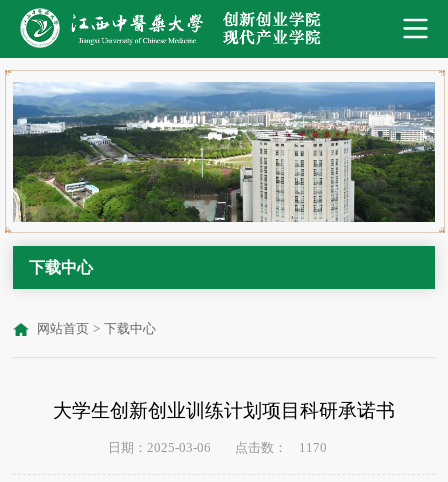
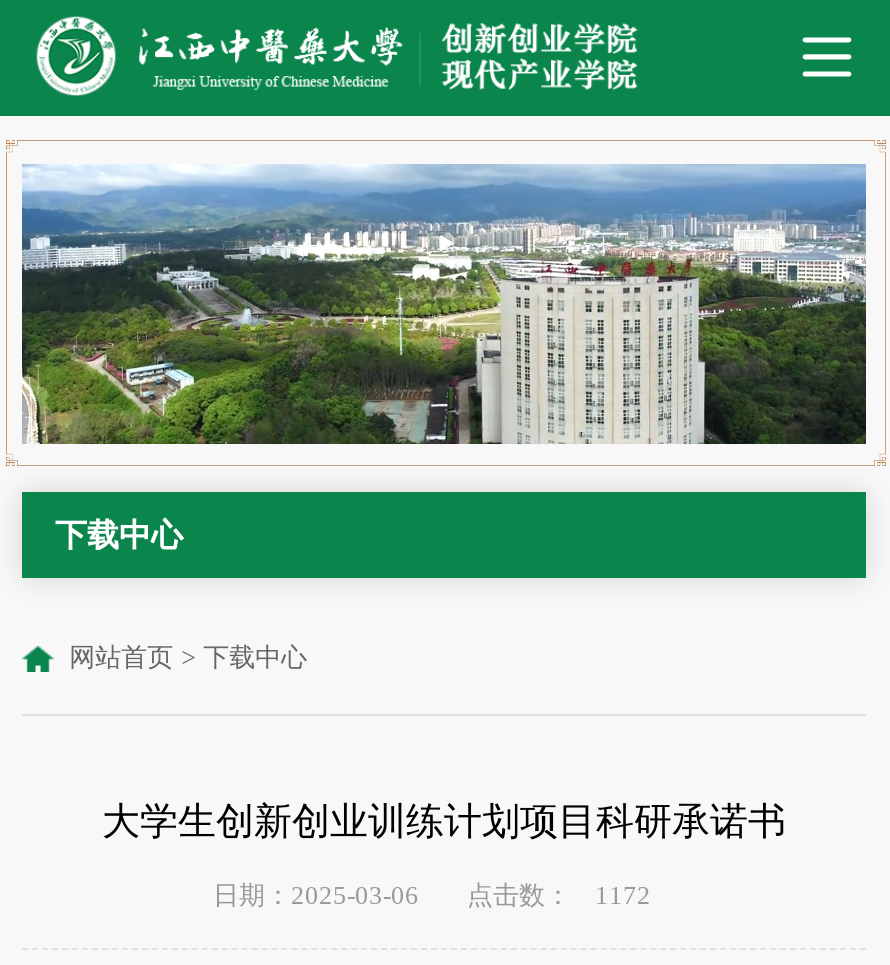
- 日期：2025-03-06 点击数： 1170
+ 日期：2025-03-06 点击数： 1172
